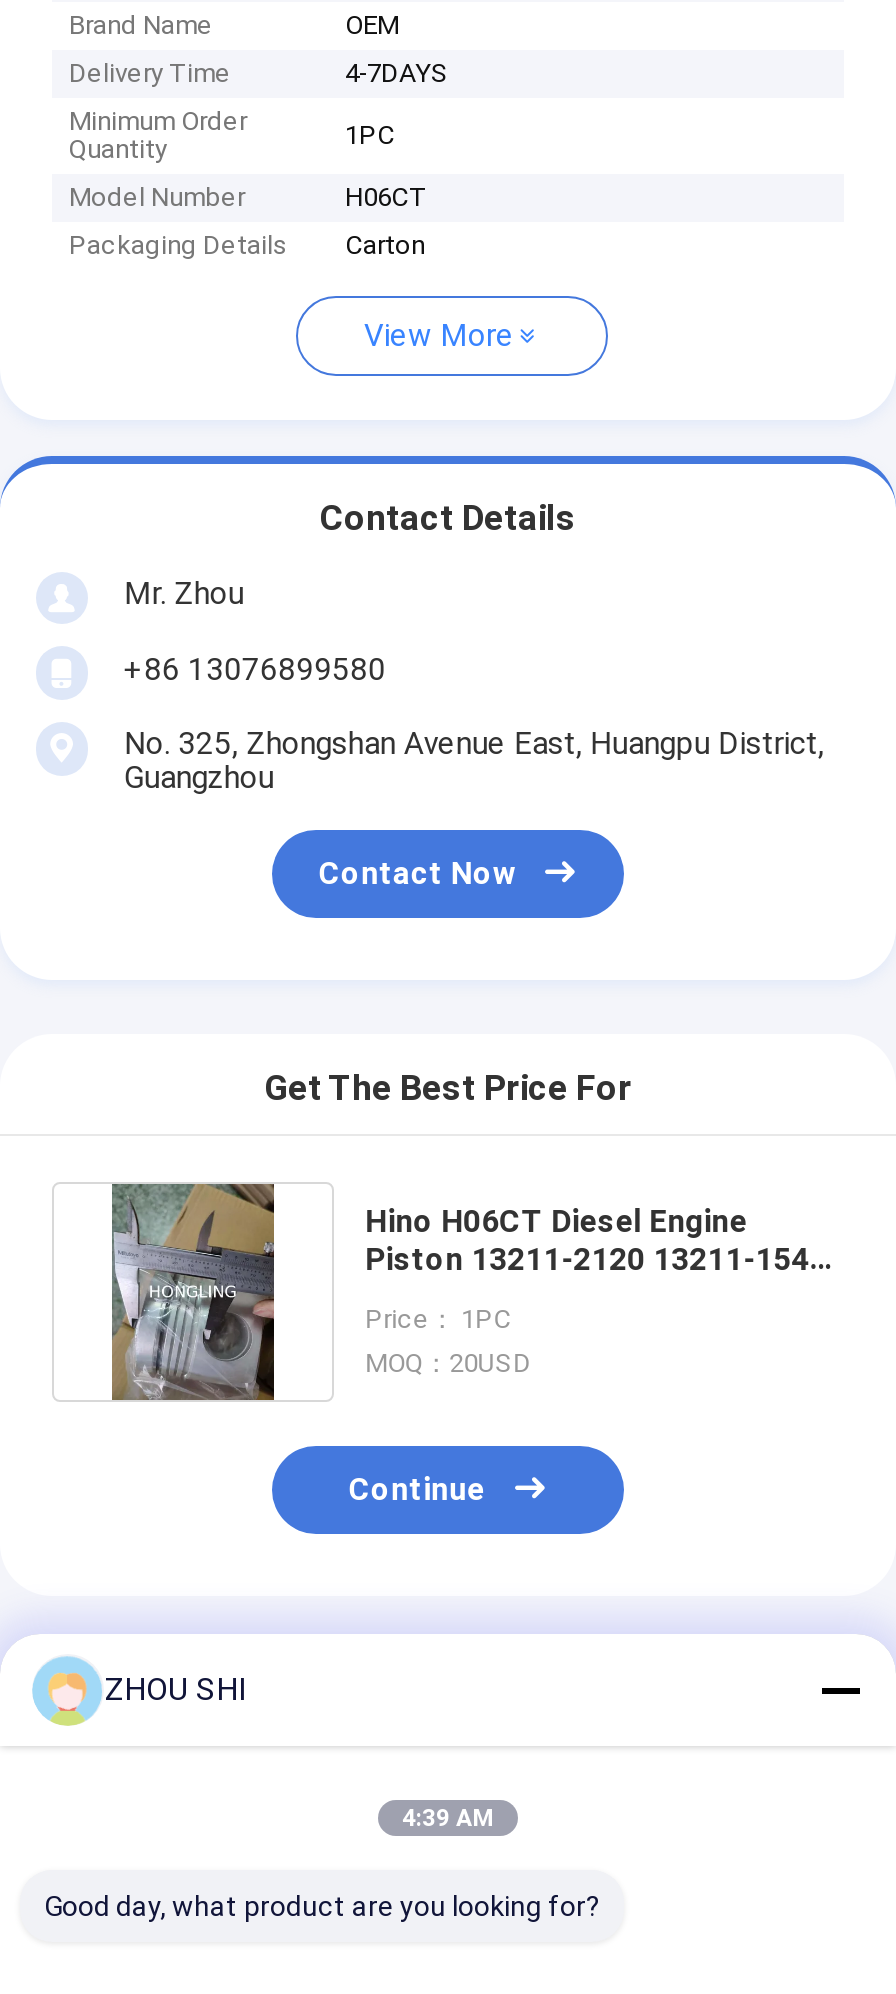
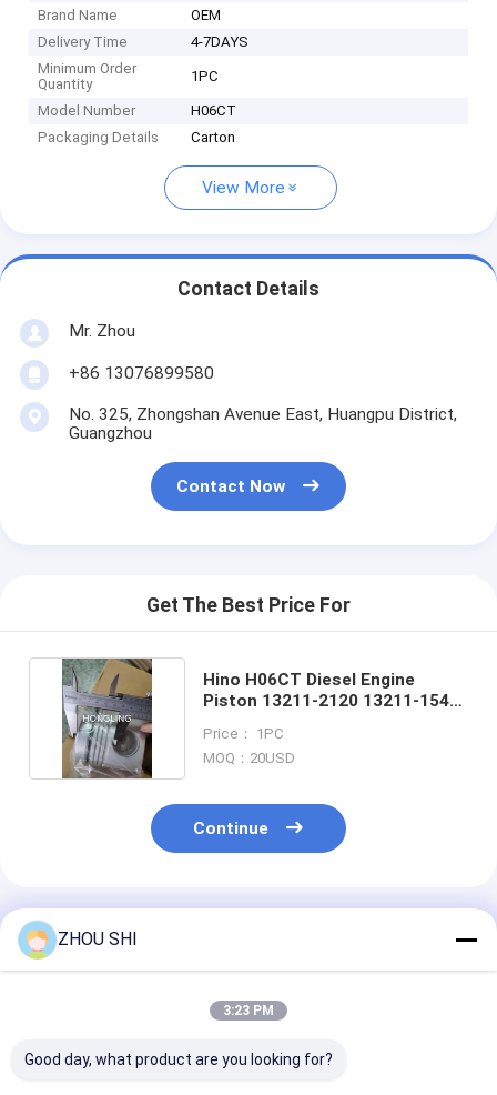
- 4:39 AM
+ 3:23 PM
